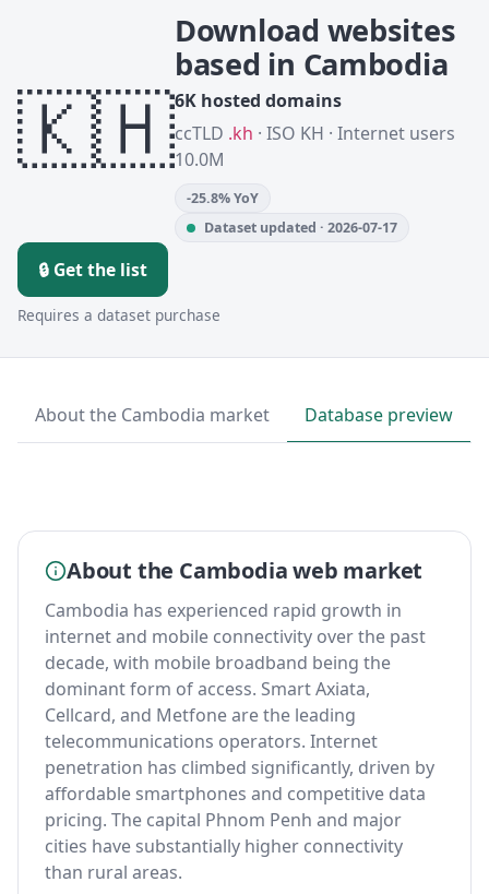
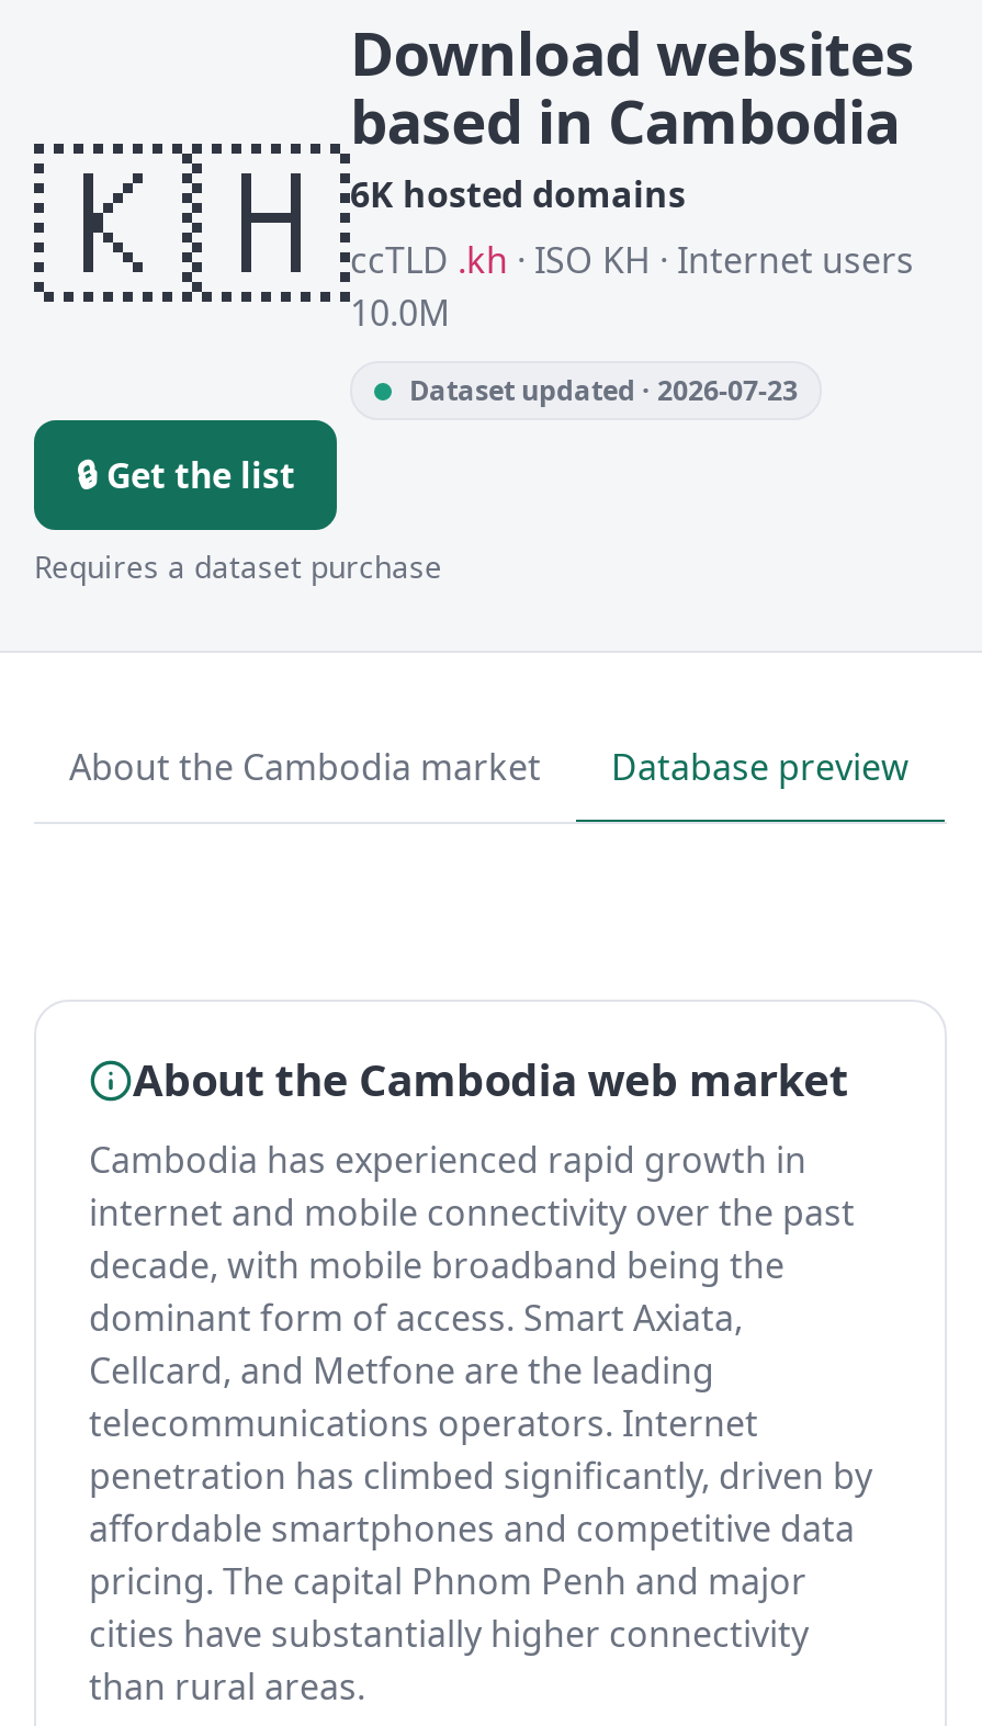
- -25.8% YoY
- Dataset updated · 2026-07-17
+ Dataset updated · 2026-07-23
